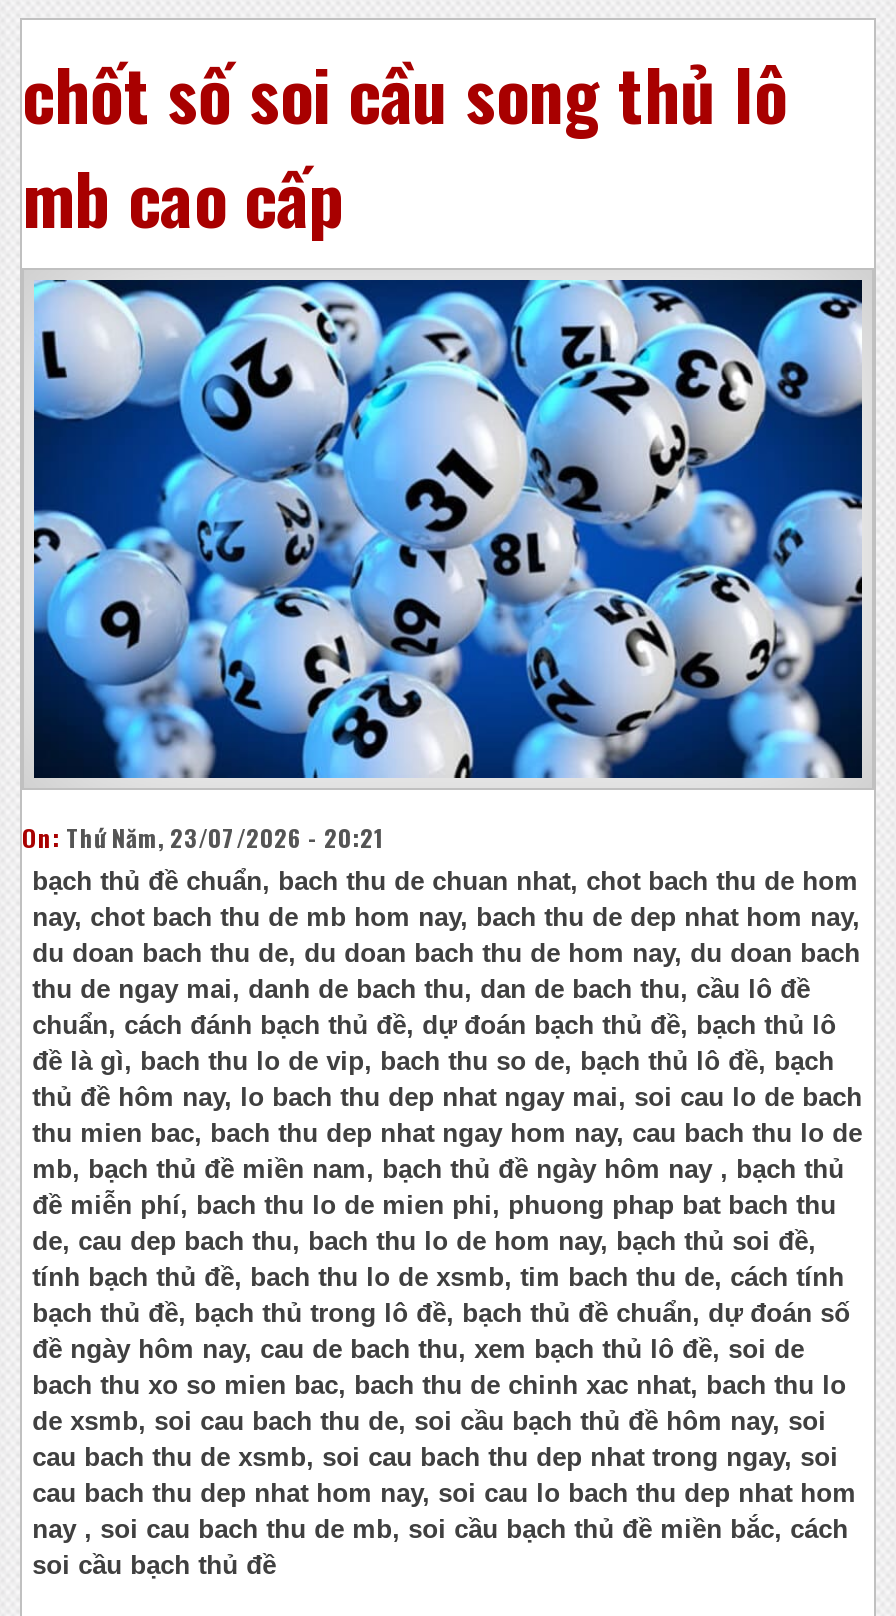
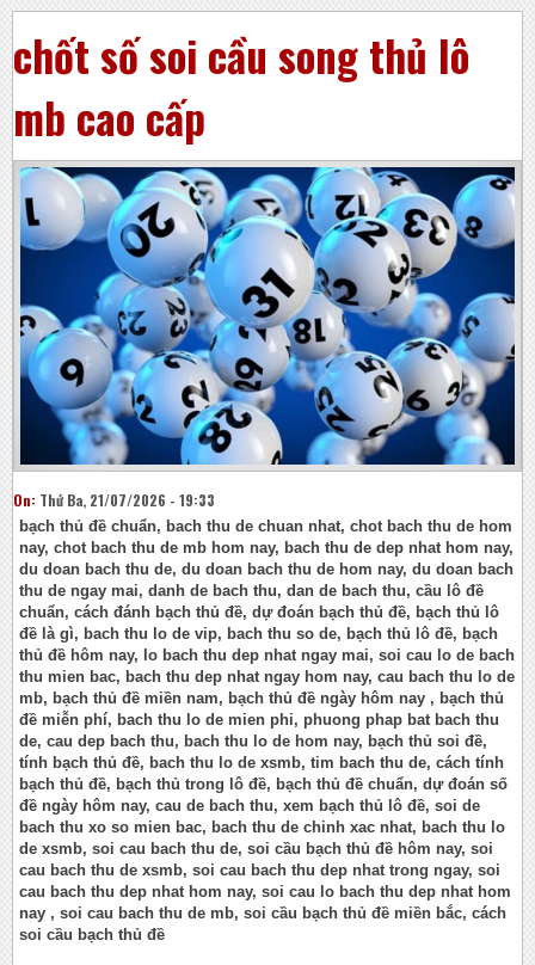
- On: Thứ Năm, 23/07/2026 - 20:21
+ On: Thứ Ba, 21/07/2026 - 19:33
